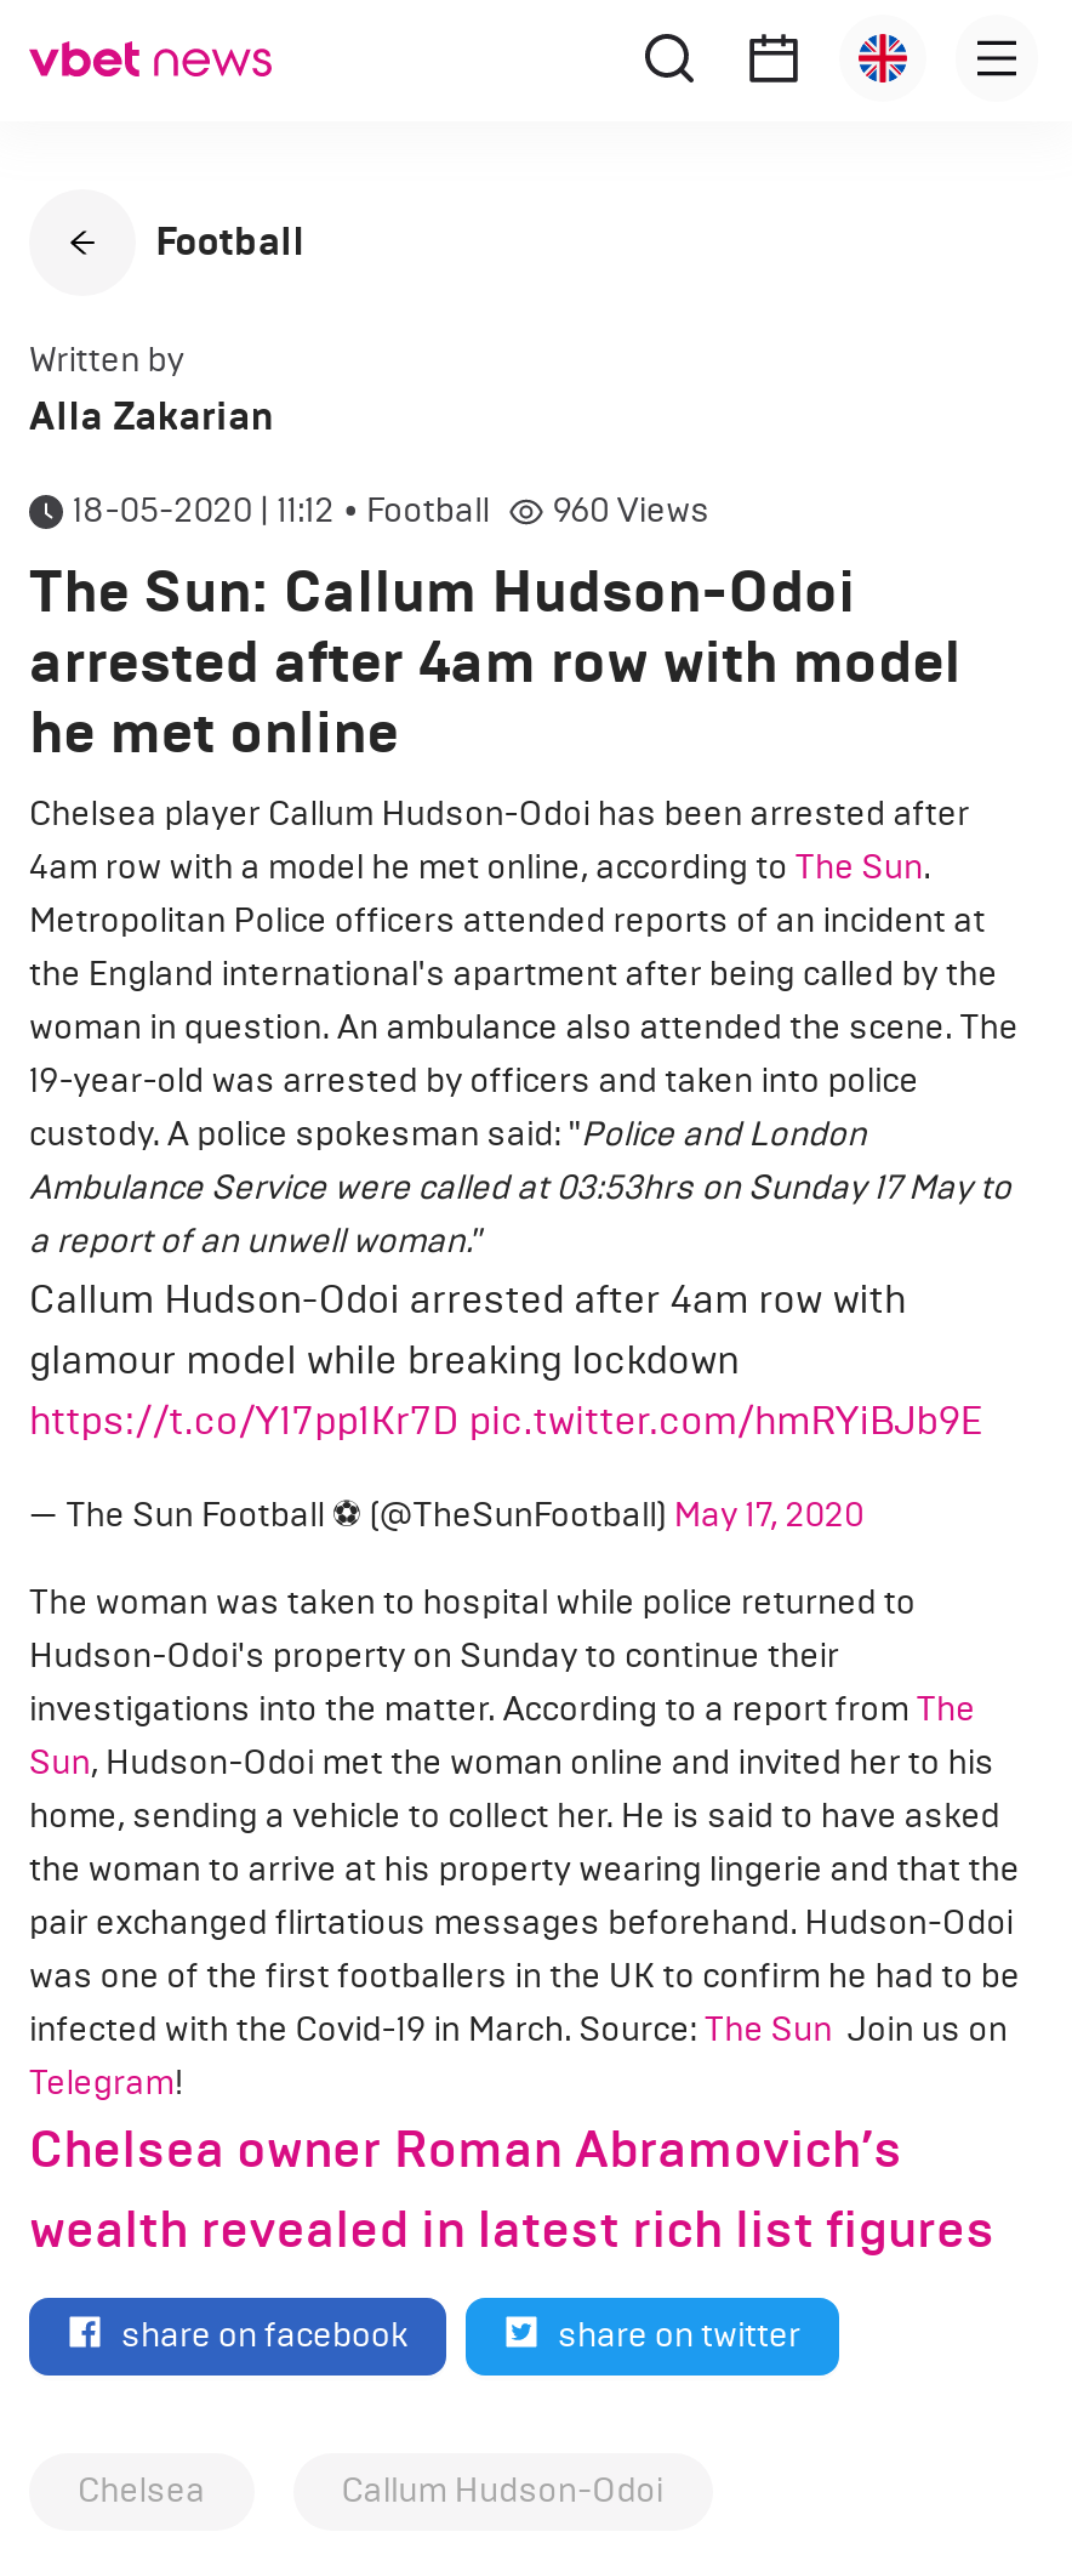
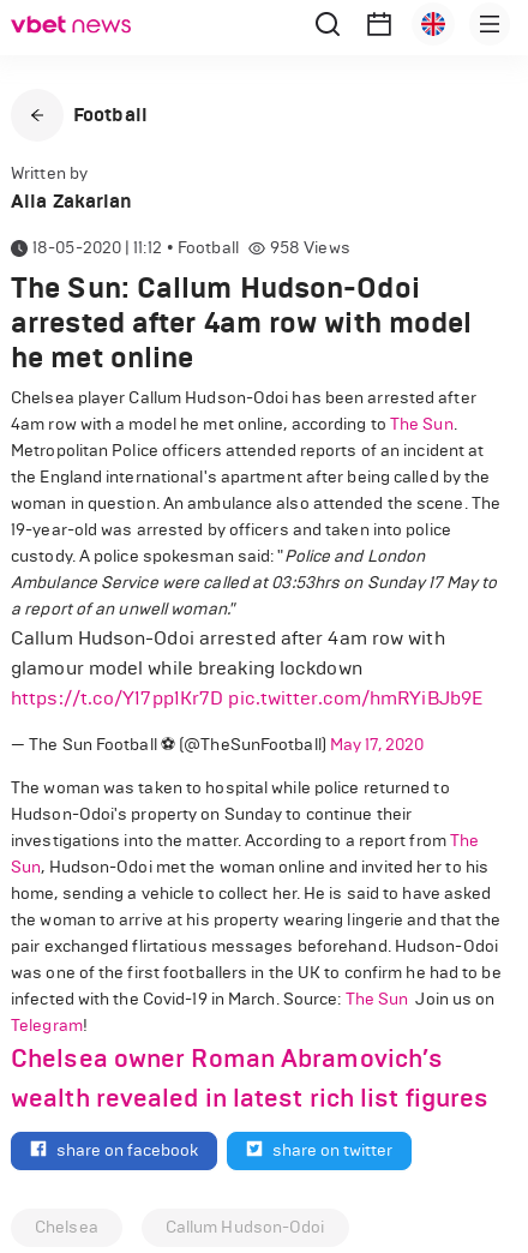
- 960 Views
+ 958 Views
